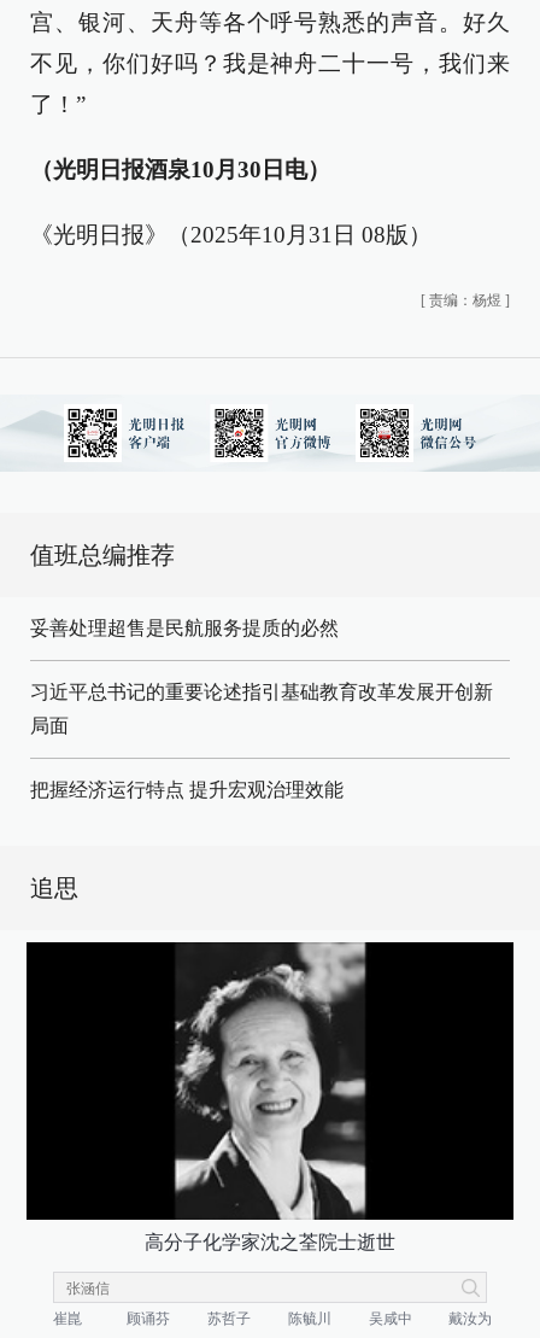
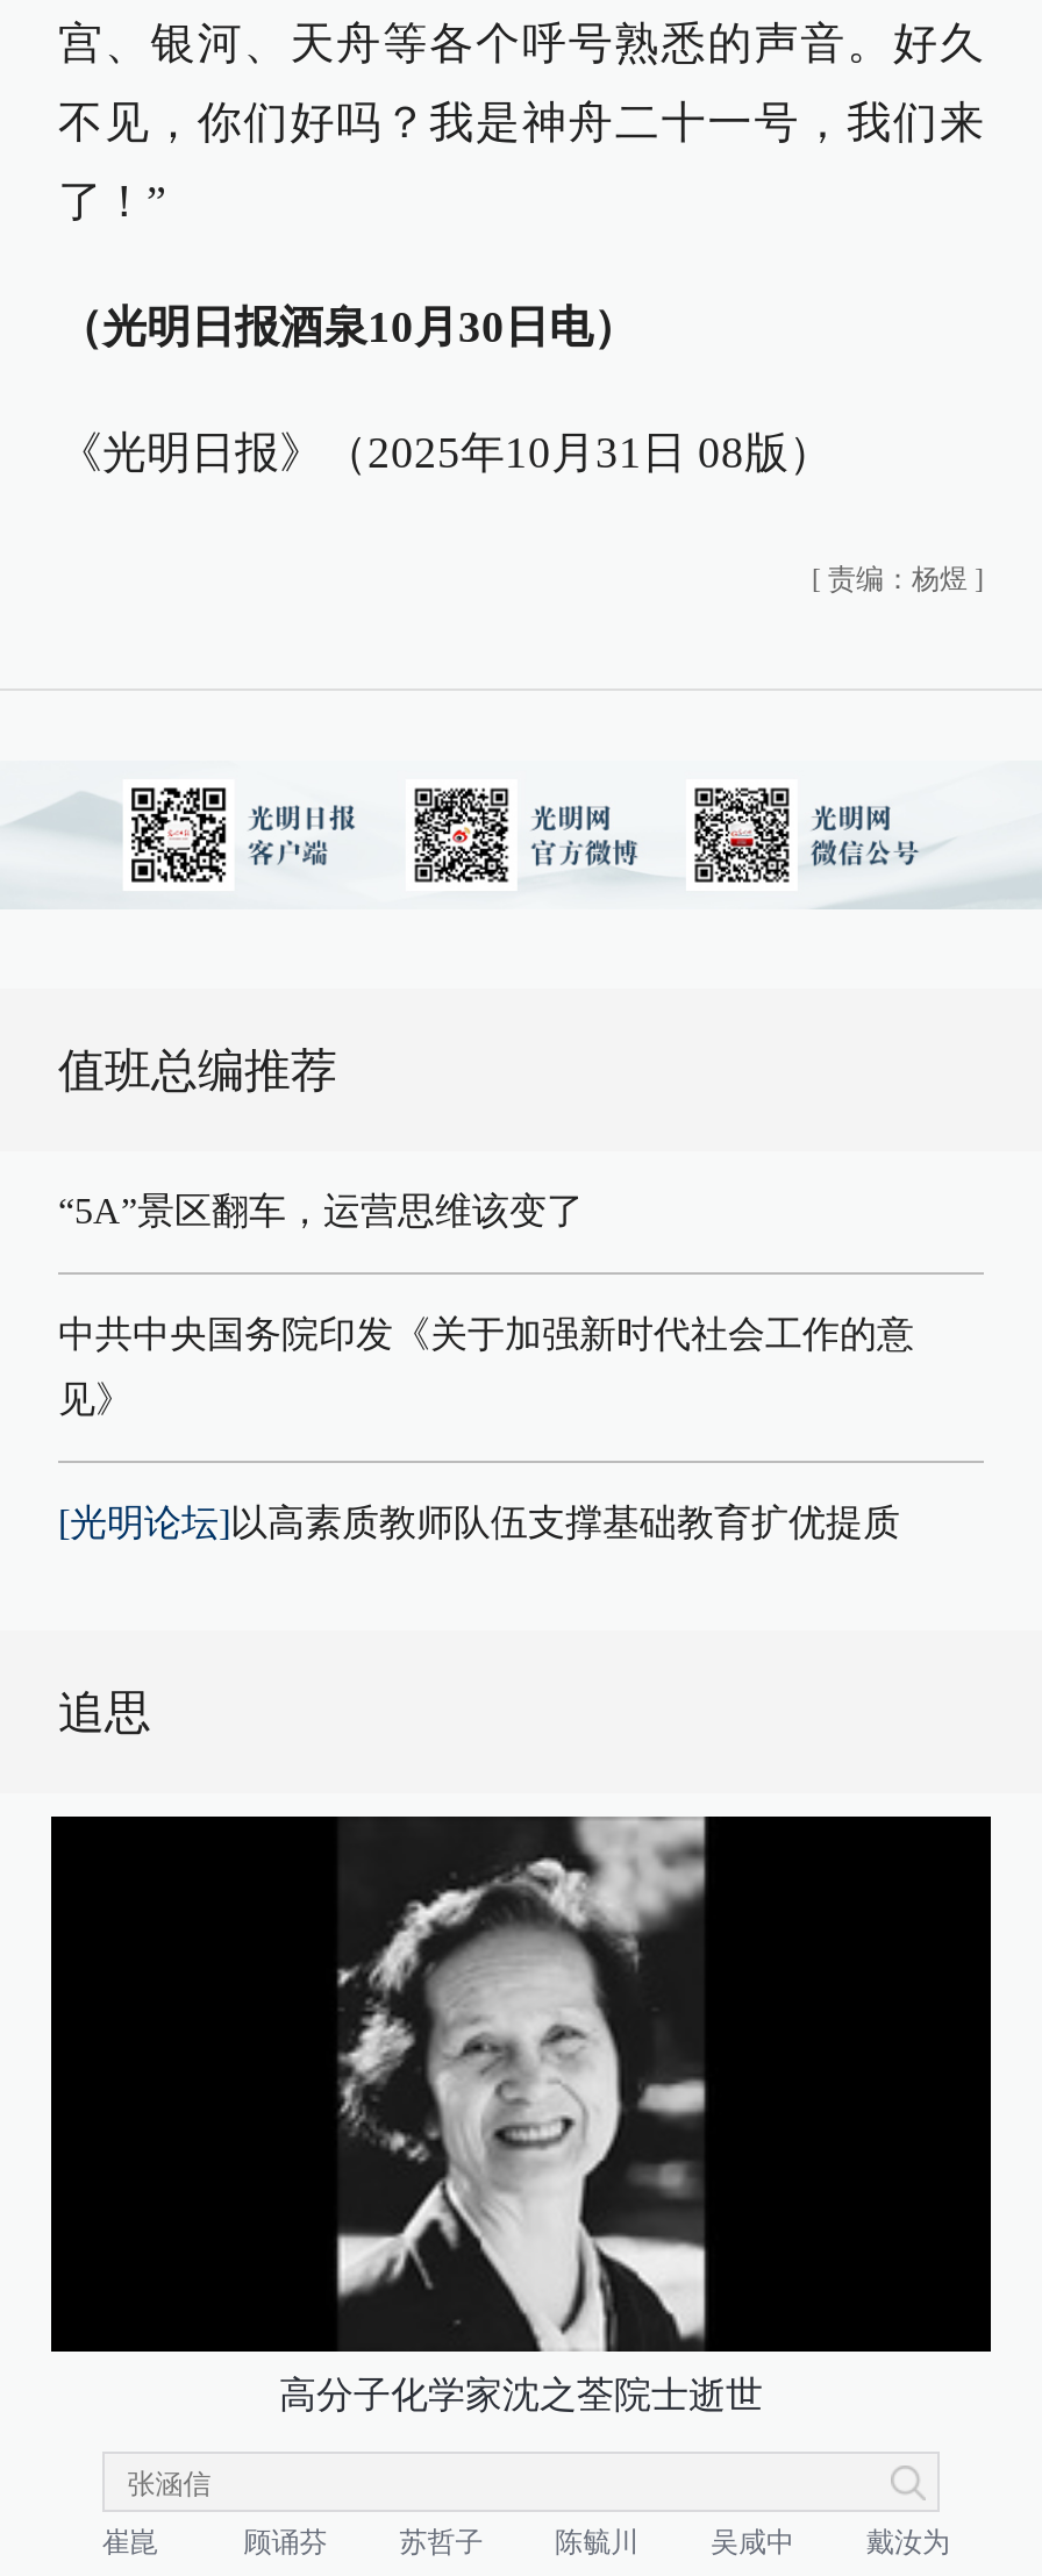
- 妥善处理超售是民航服务提质的必然
+ “5A”景区翻车，运营思维该变了

- 习近平总书记的重要论述指引基础教育改革发展开创新
+ 中共中央国务院印发《关于加强新时代社会工作的意

- 局面
+ 见》

- 把握经济运行特点 提升宏观治理效能
+ [光明论坛]以高素质教师队伍支撑基础教育扩优提质
